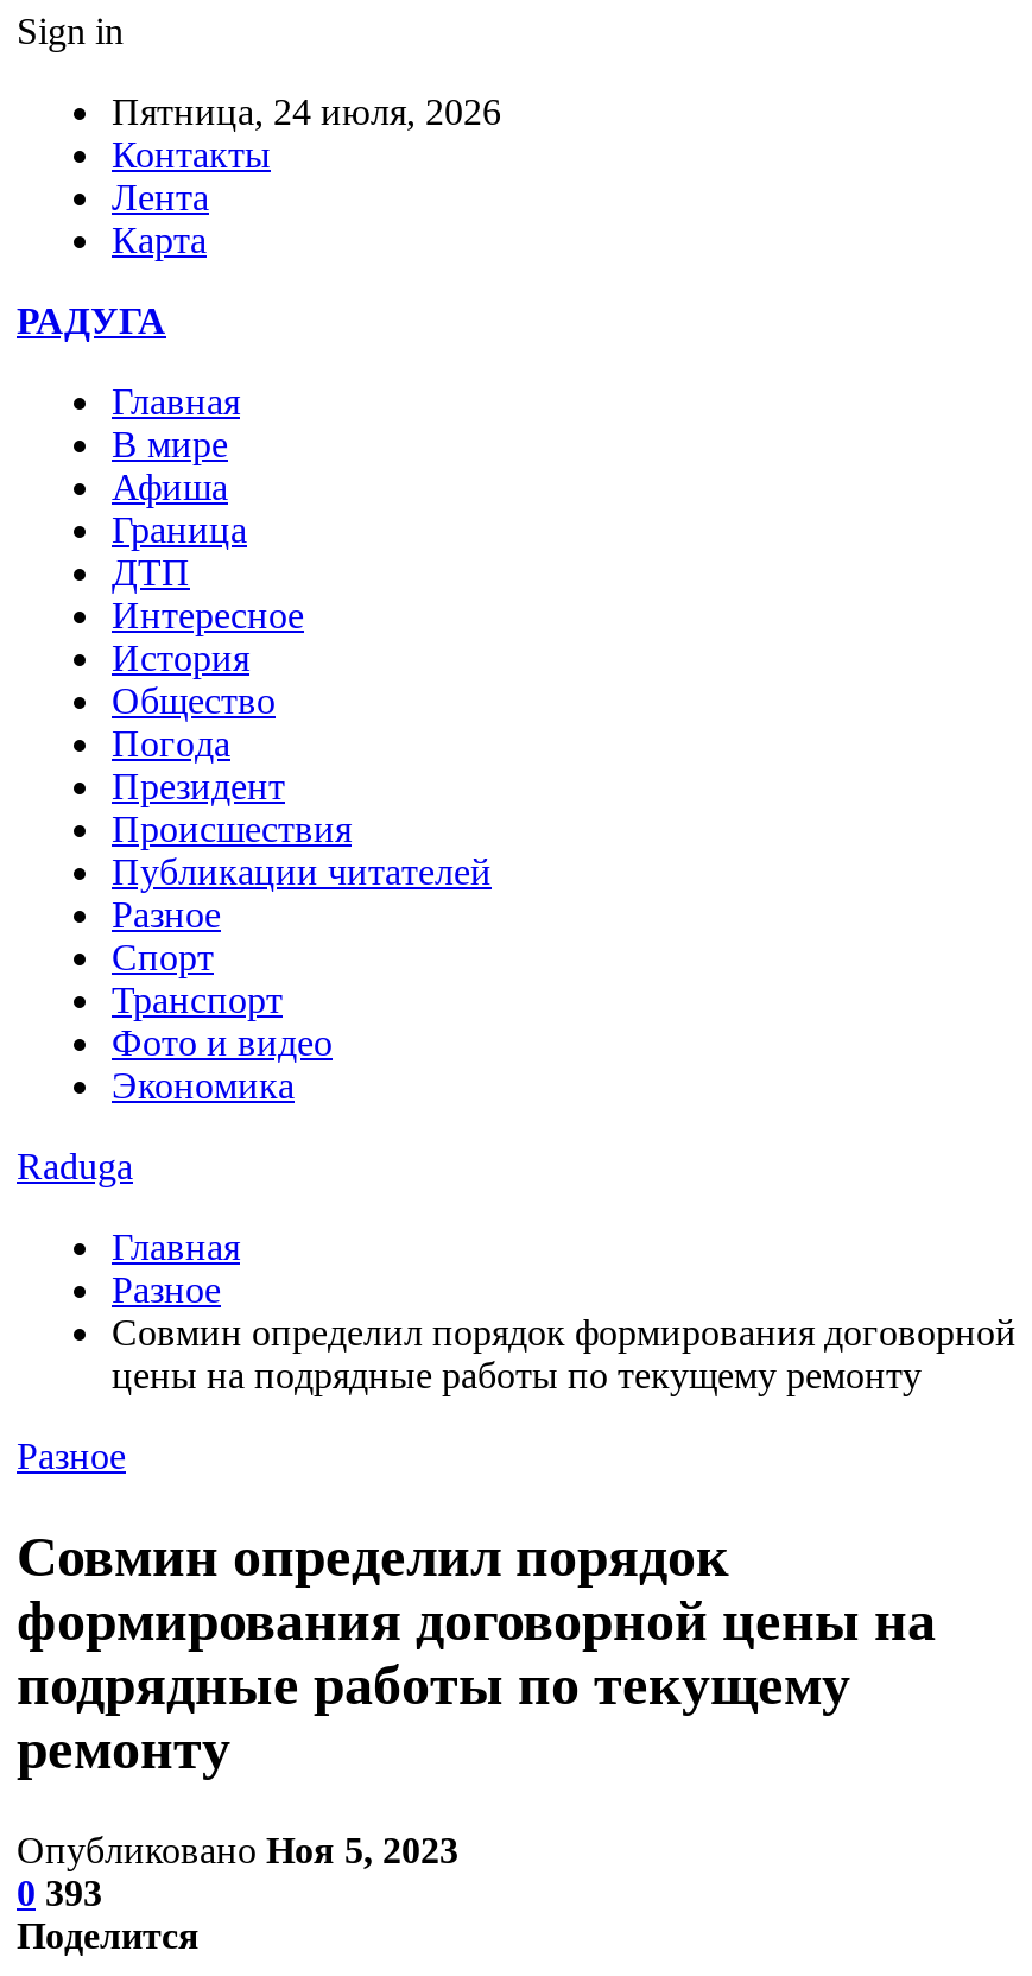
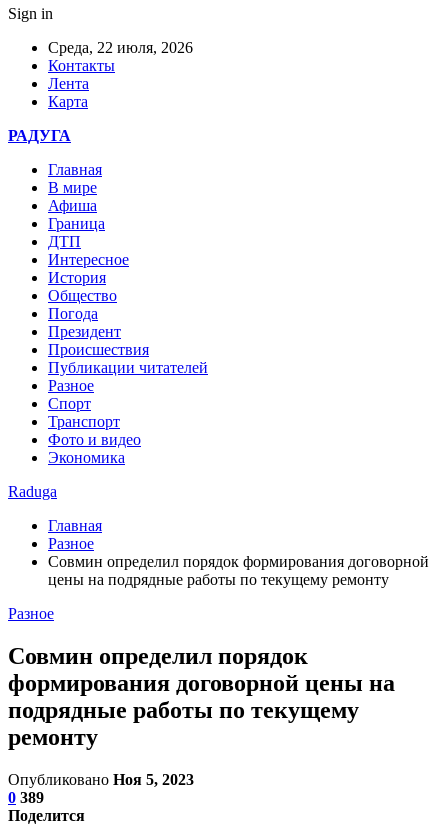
- Пятница, 24 июля, 2026
+ Среда, 22 июля, 2026

- 0 393
+ 0 389
